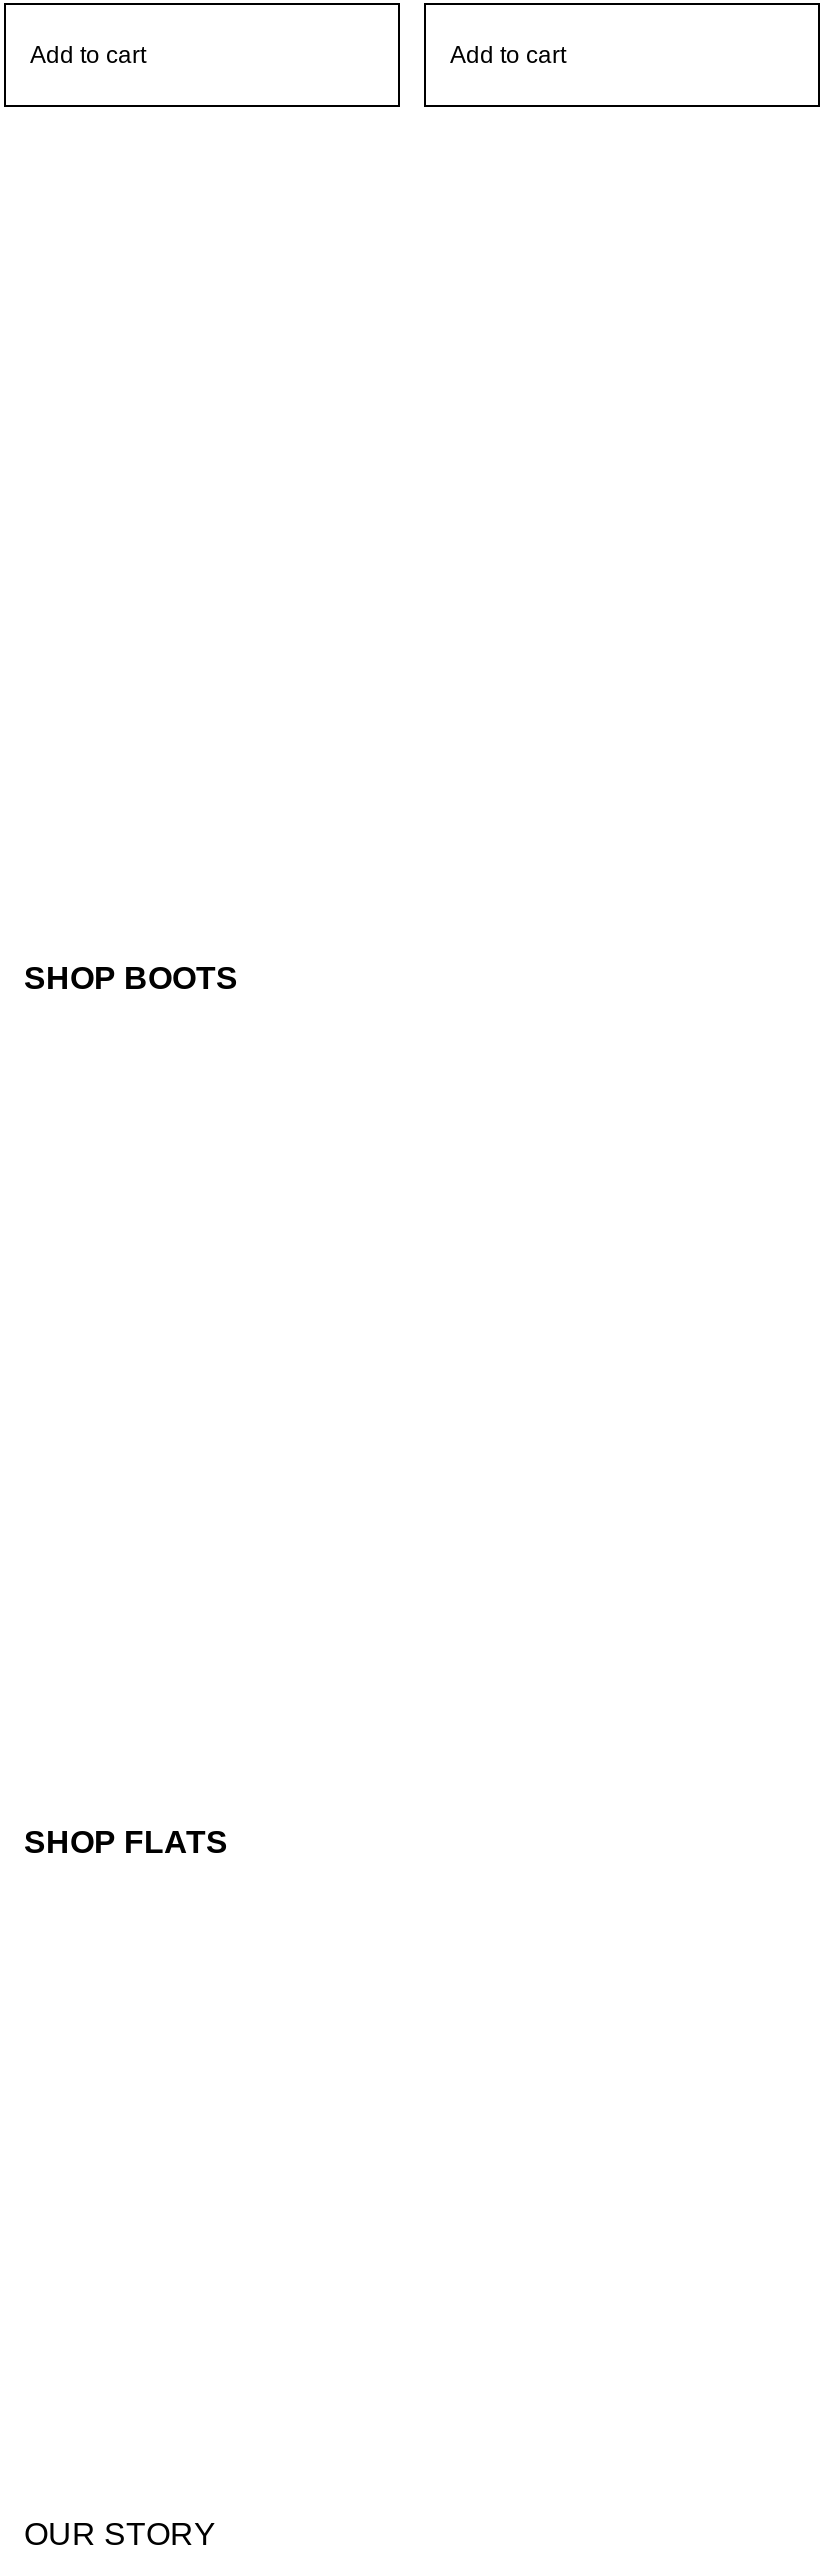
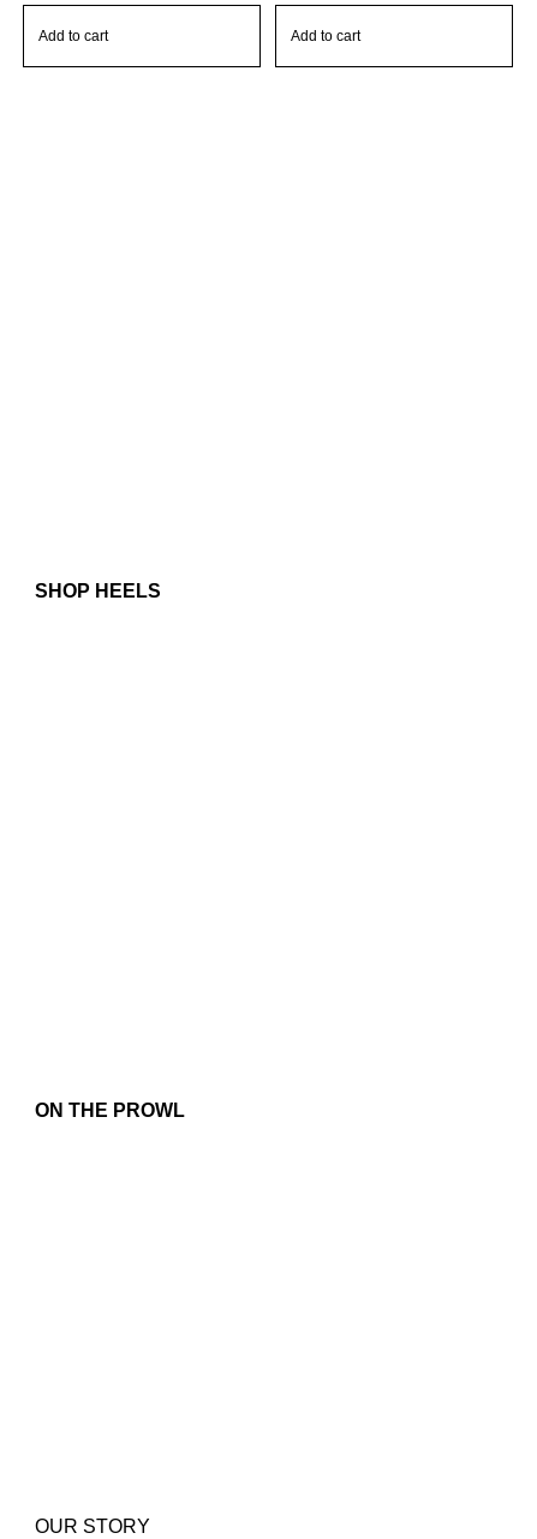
- SHOP BOOTS
+ SHOP HEELS

- SHOP FLATS
+ ON THE PROWL
